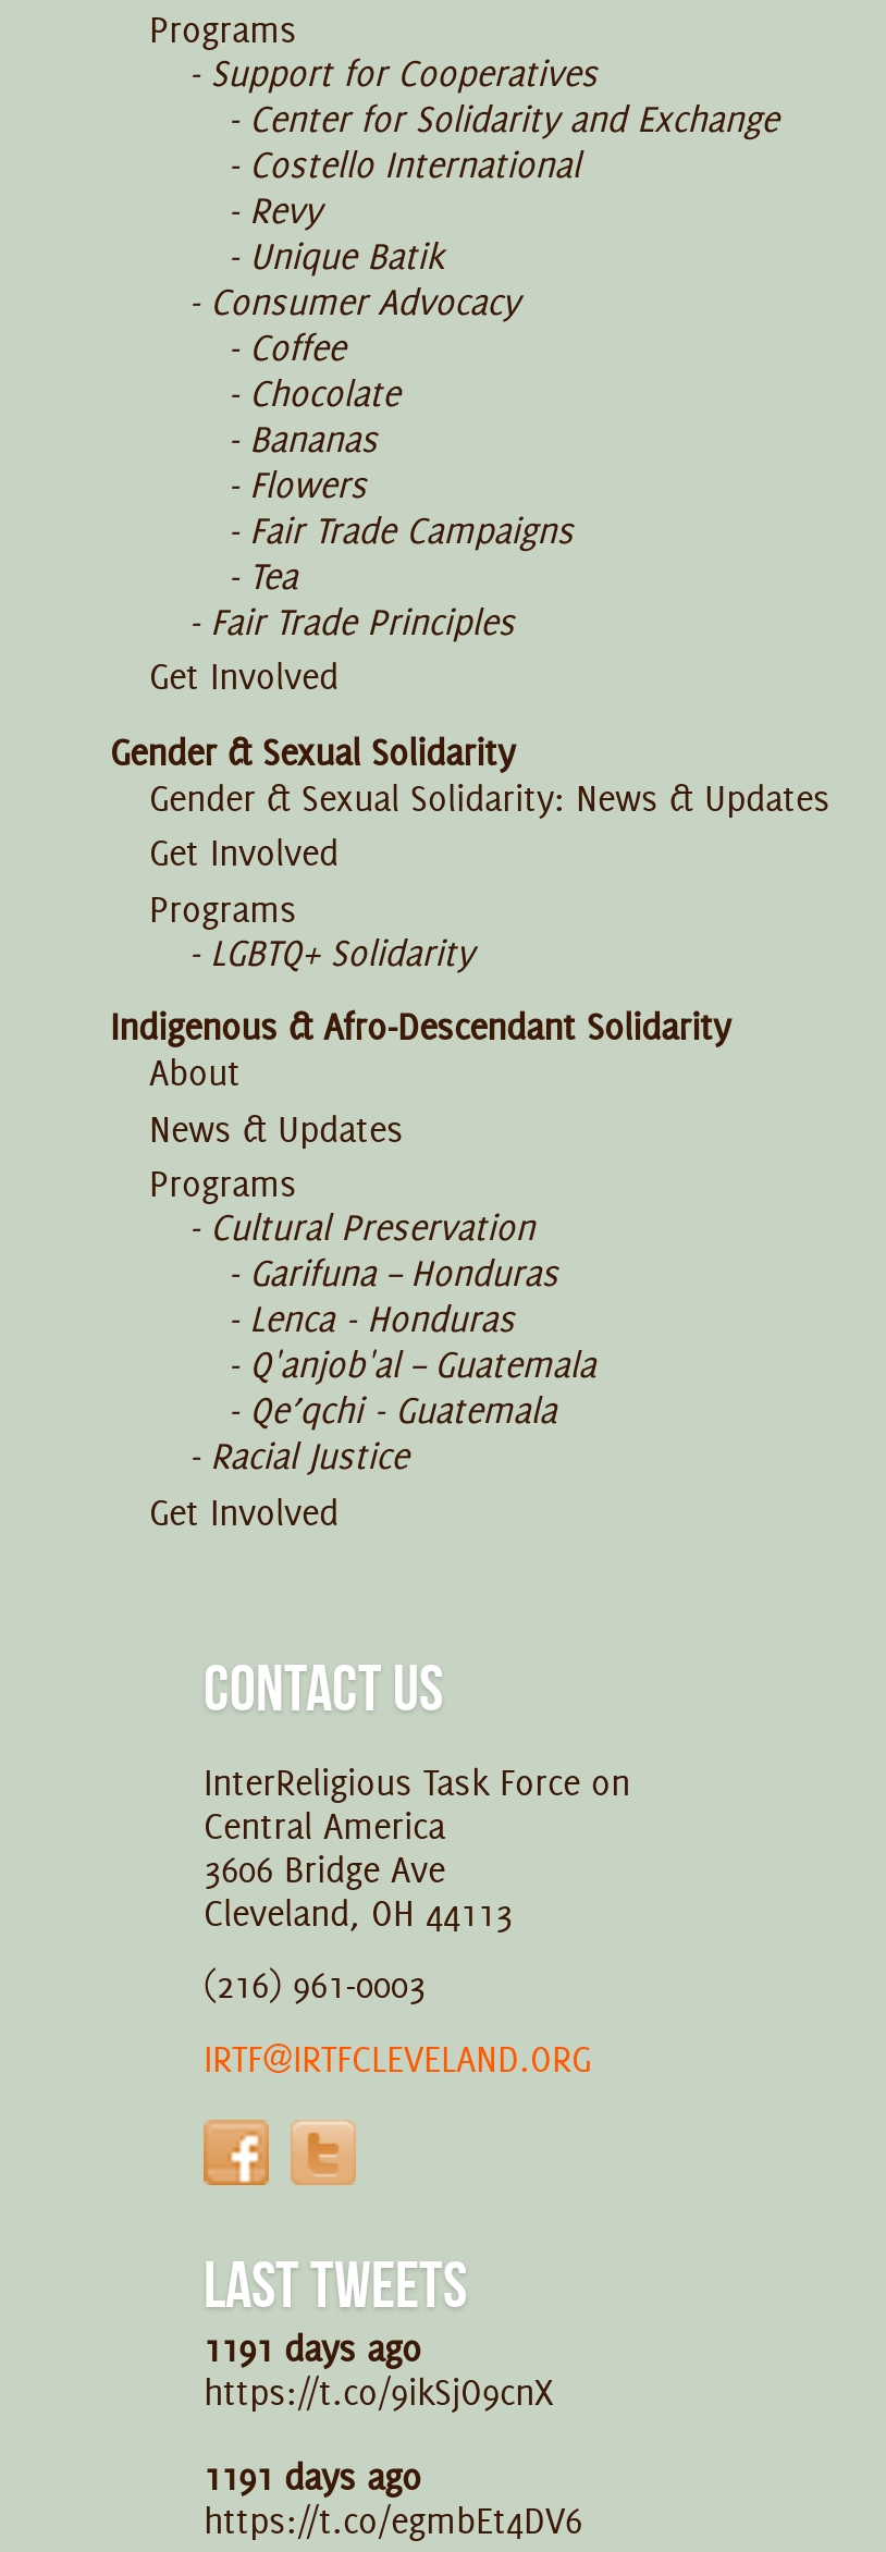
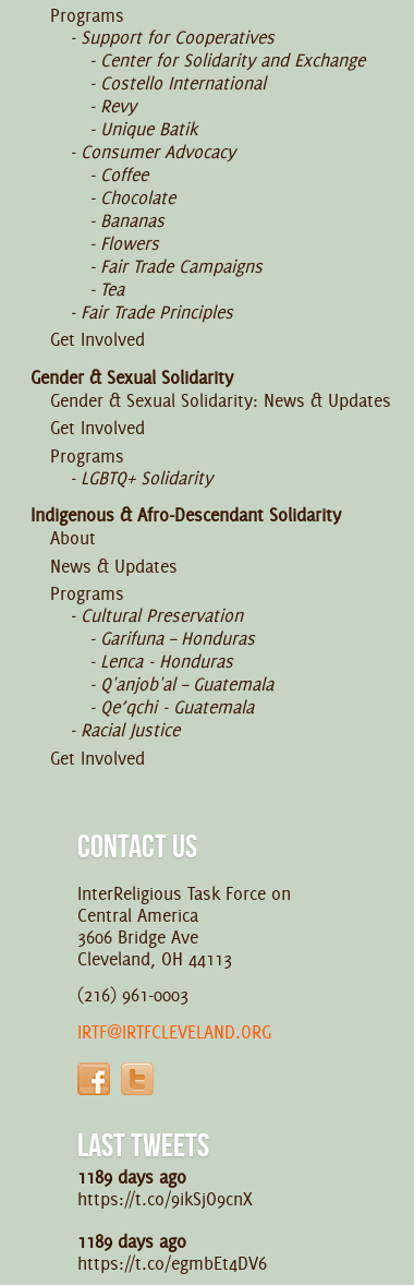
- 1191 days ago
+ 1189 days ago

- 1191 days ago
+ 1189 days ago
